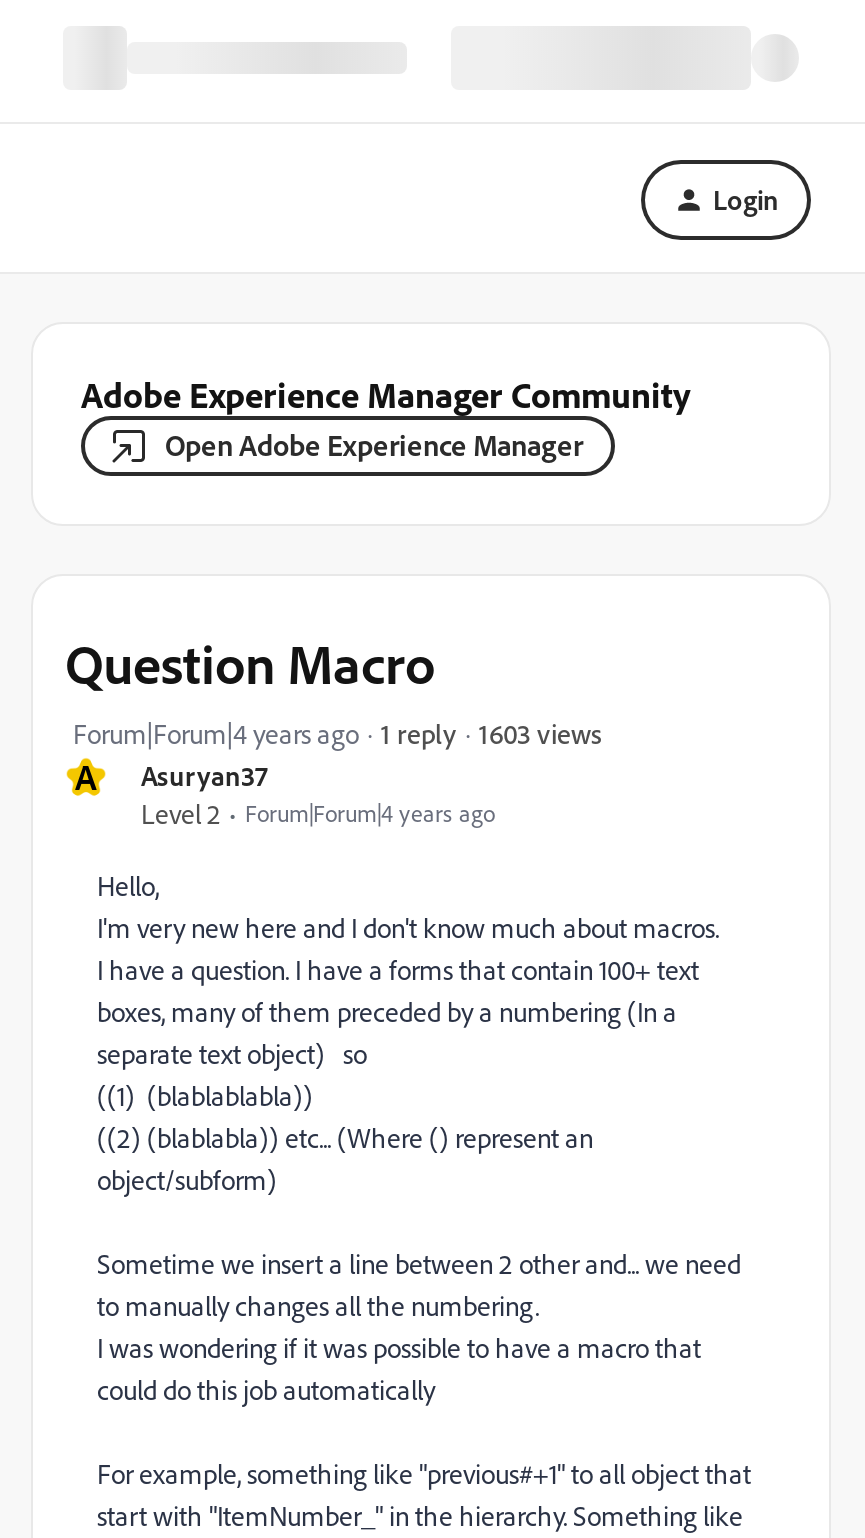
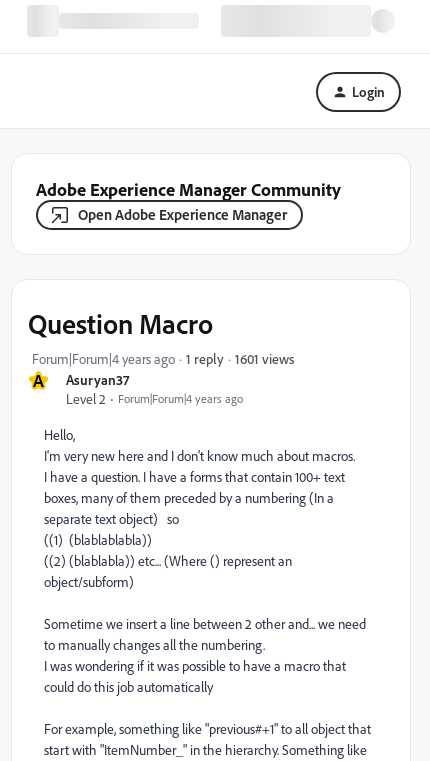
- 1603 views
+ 1601 views
